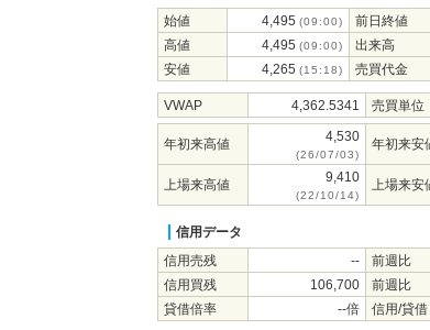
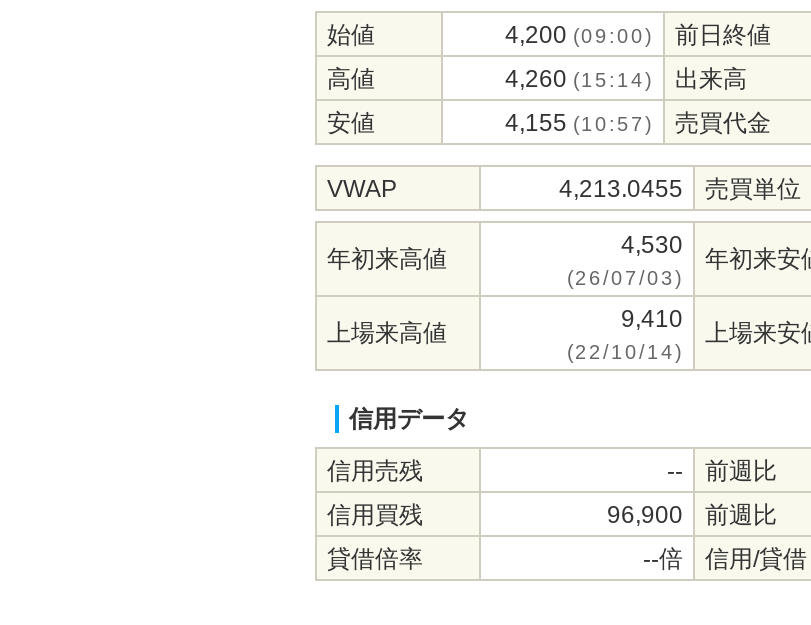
- 4,495 (09:00) 前日終値
+ 4,200 (09:00) 前日終値

- 4,495 (09:00) 出来高
+ 4,260 (15:14) 出来高

- 4,265 (15:18) 売買代金
+ 4,155 (10:57) 売買代金

- 4,362.5341 売買単位
+ 4,213.0455 売買単位

- 106,700 前週比
+ 96,900 前週比
